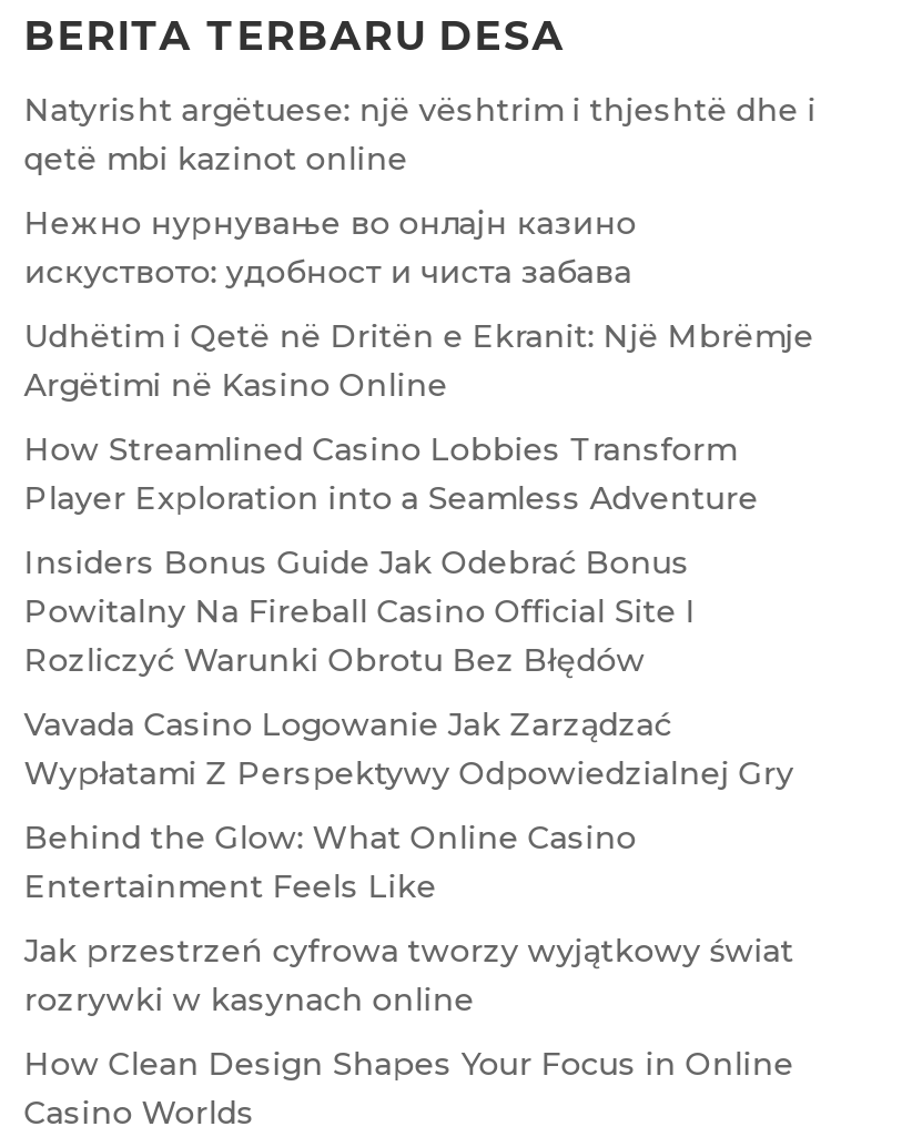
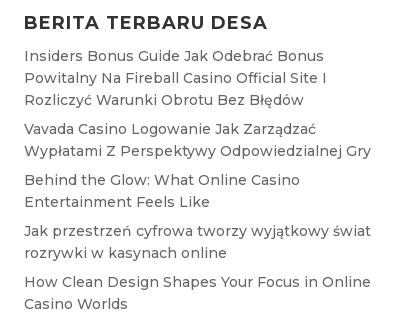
- Natyrisht argëtuese: një vështrim i thjeshtë dhe i
- qetë mbi kazinot online
- Нежно нурнување во онлајн казино
- искуството: удобност и чиста забава
- Udhëtim i Qetë në Dritën e Ekranit: Një Mbrëmje
- Argëtimi në Kasino Online
- How Streamlined Casino Lobbies Transform
- Player Exploration into a Seamless Adventure
